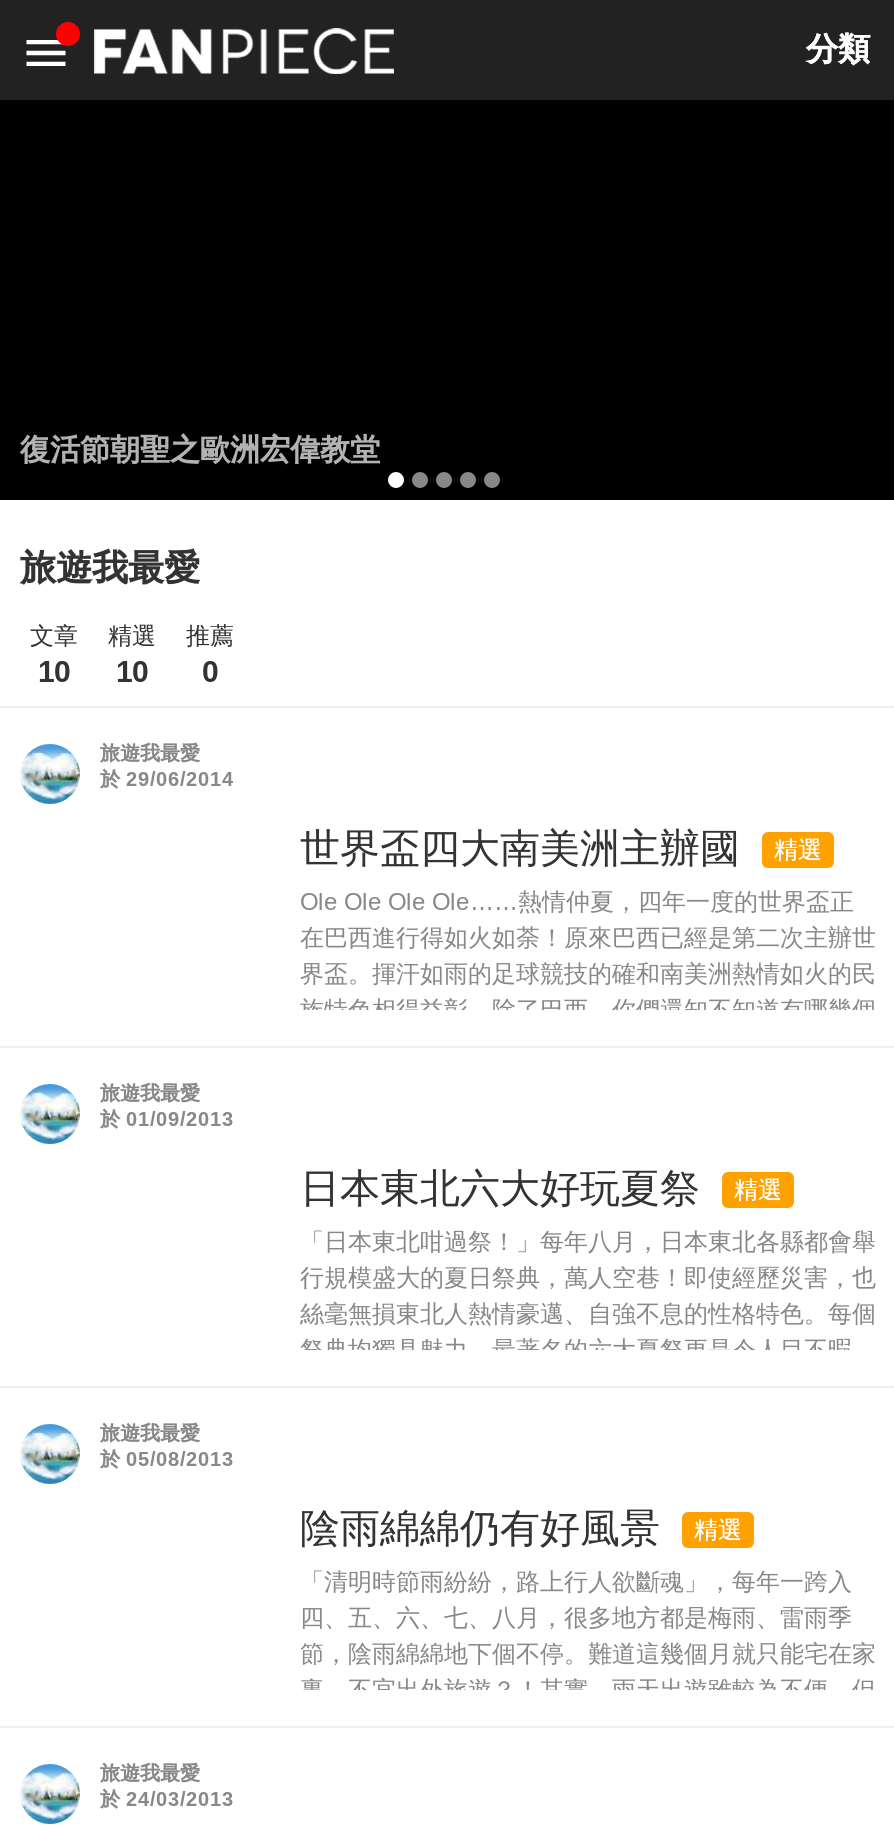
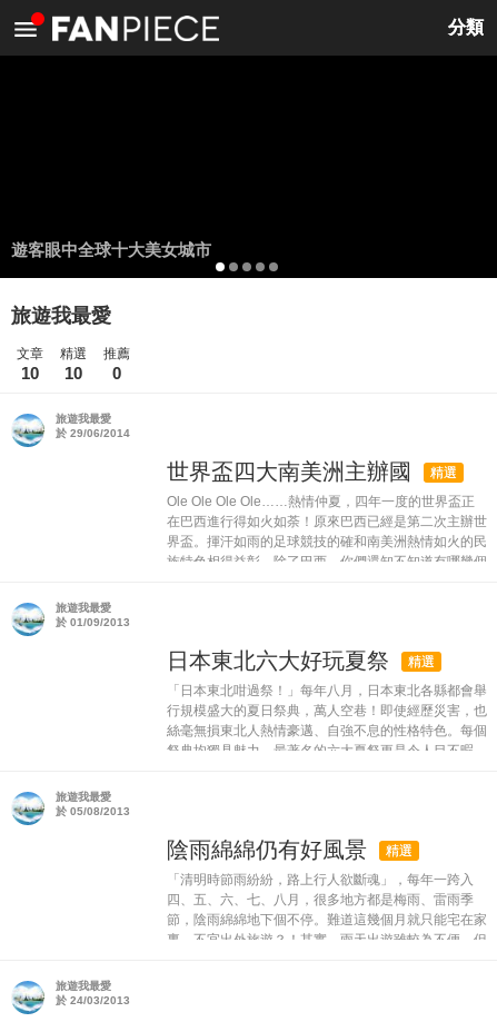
- 復活節朝聖之歐洲宏偉教堂
+ 遊客眼中全球十大美女城市
